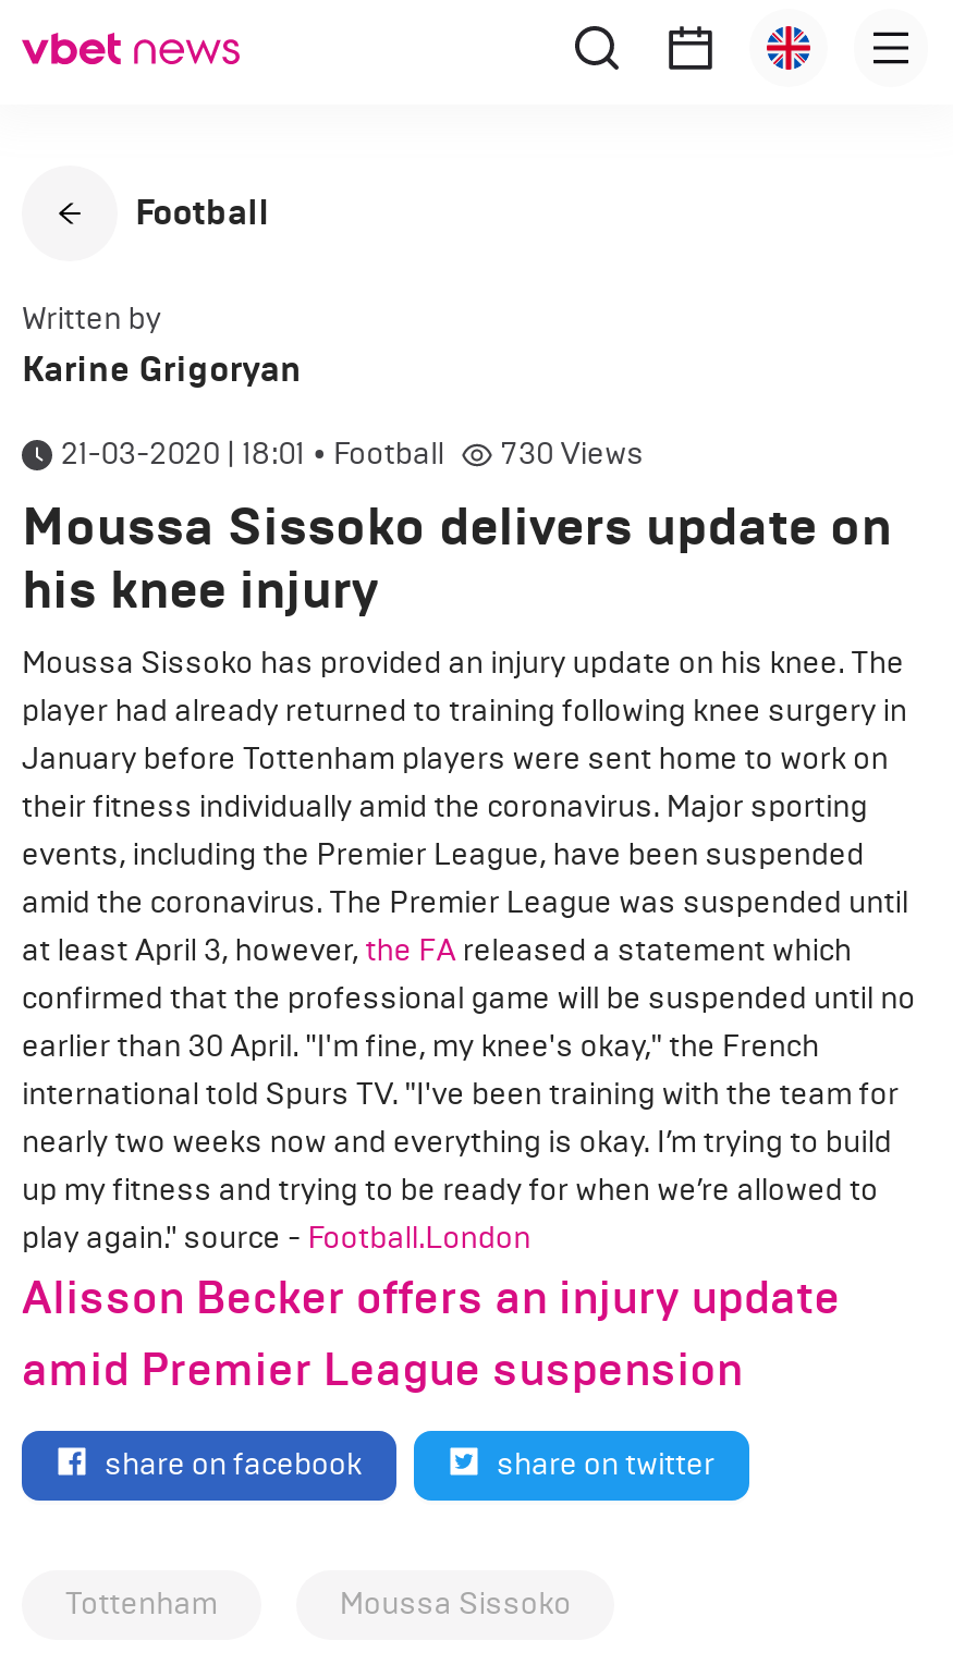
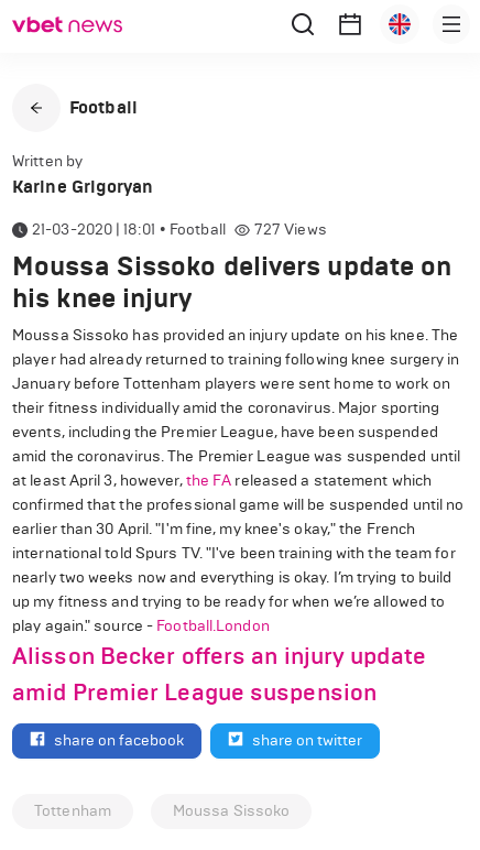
- 730 Views
+ 727 Views
